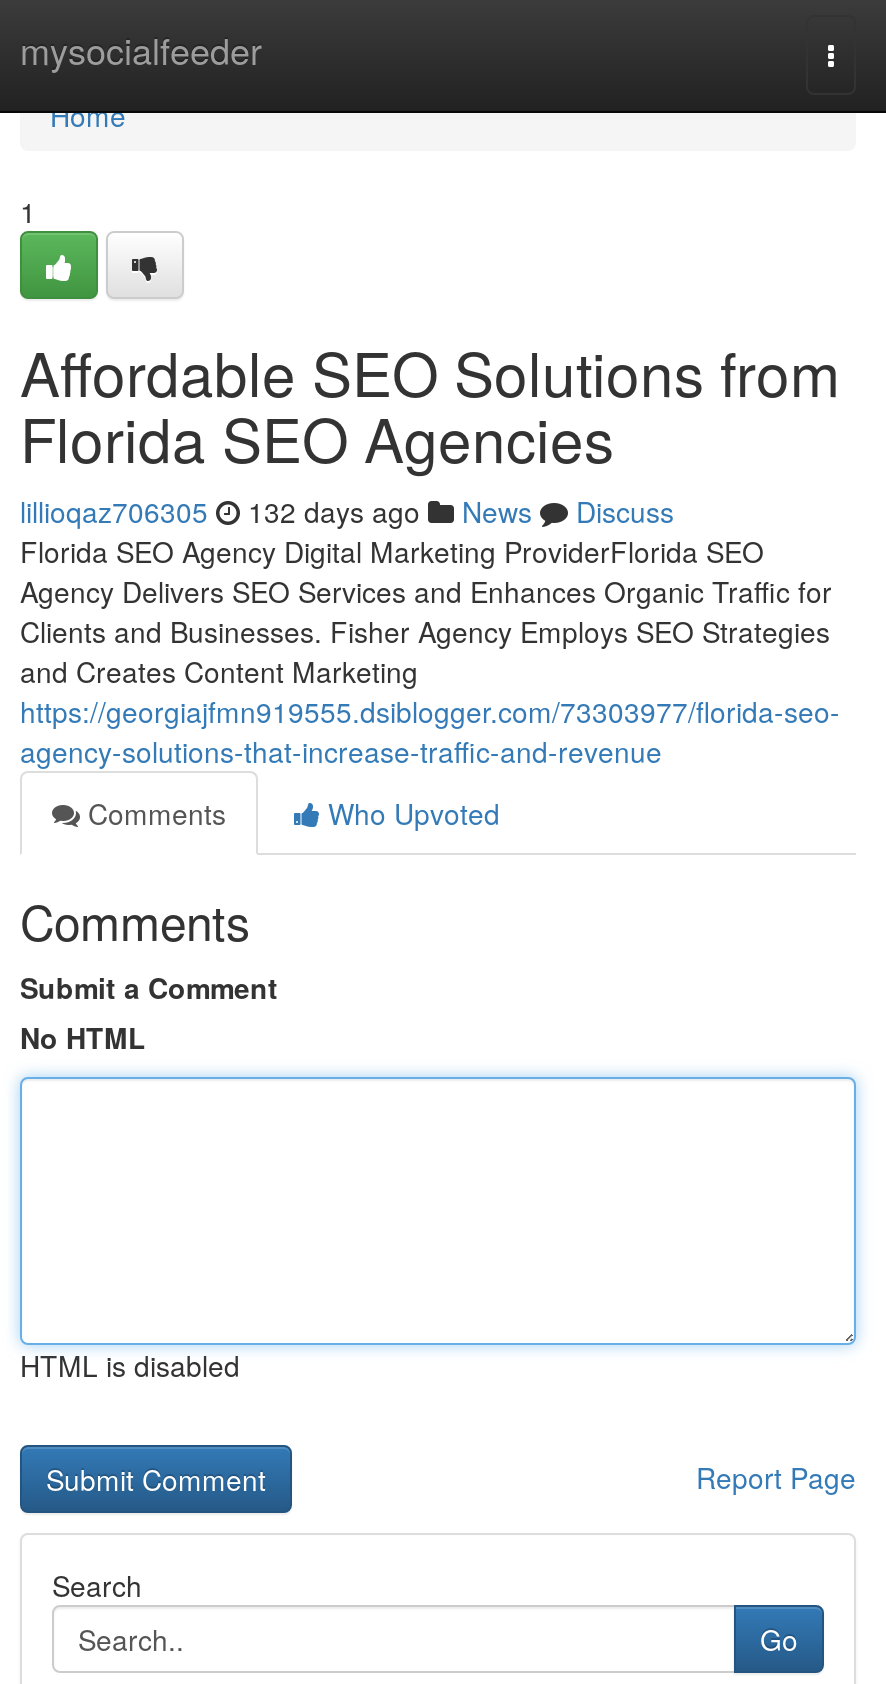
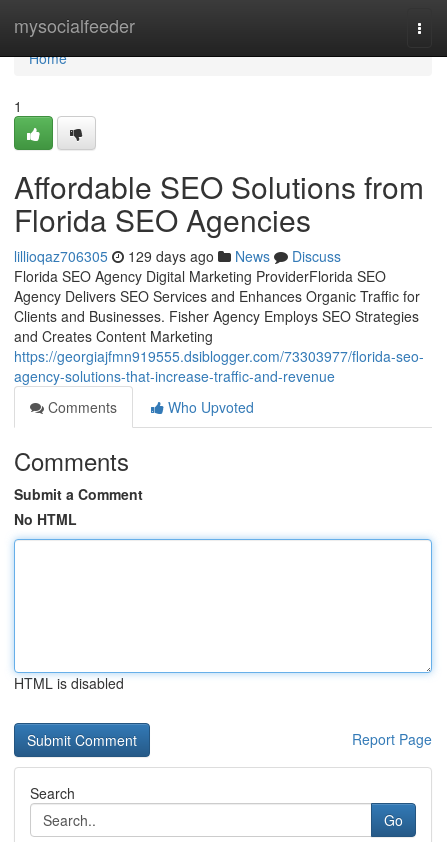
- lillioqaz706305 132 days ago News Discuss
+ lillioqaz706305 129 days ago News Discuss
